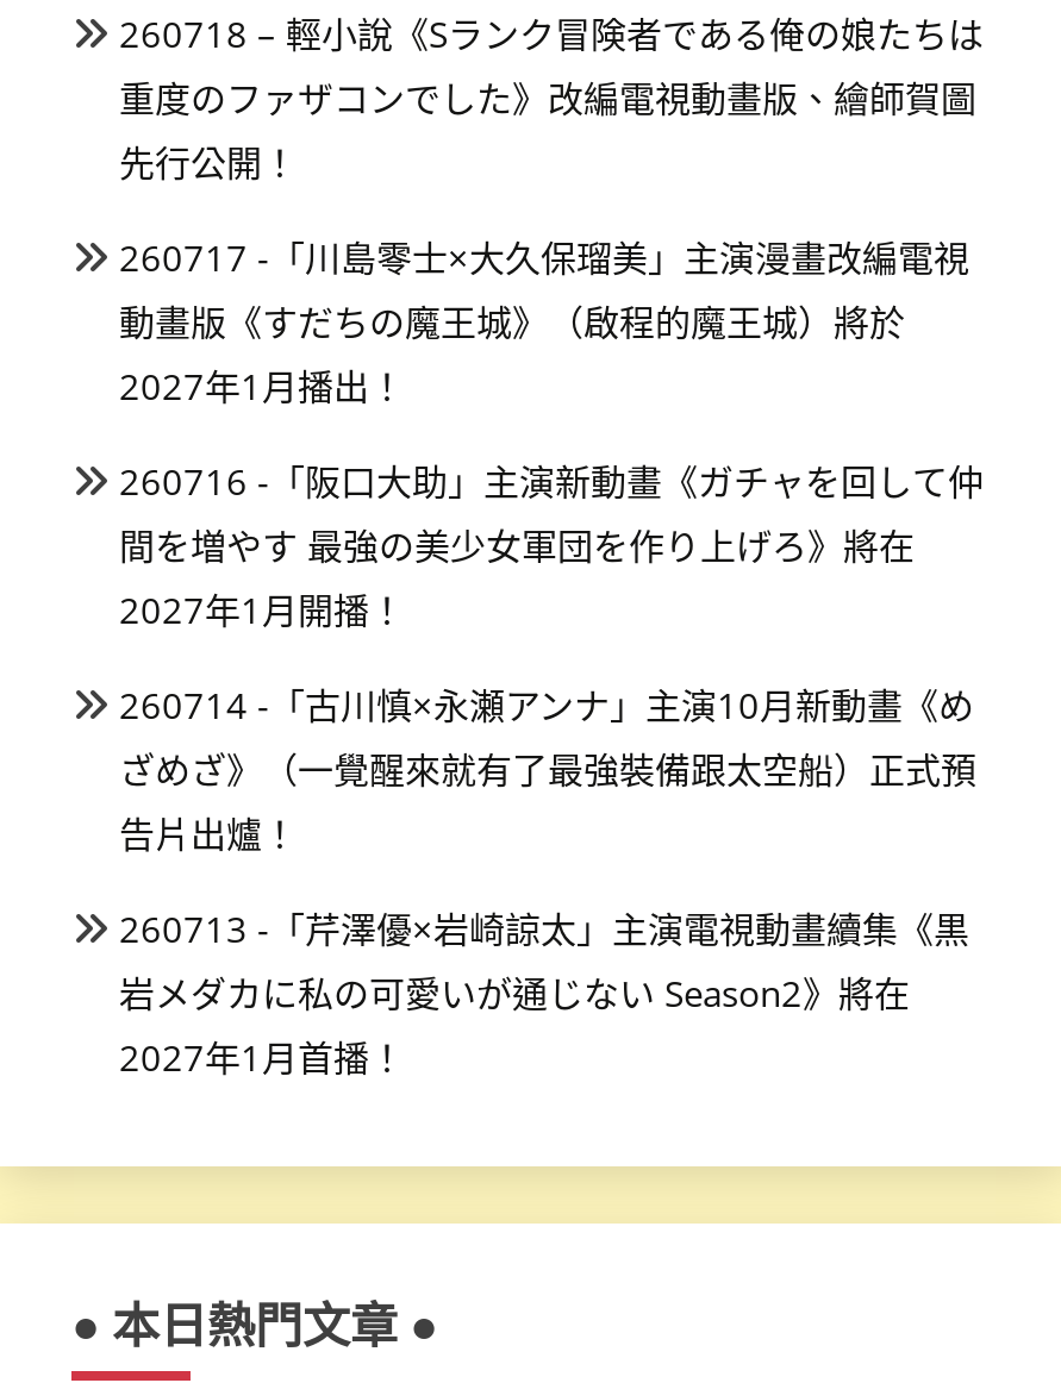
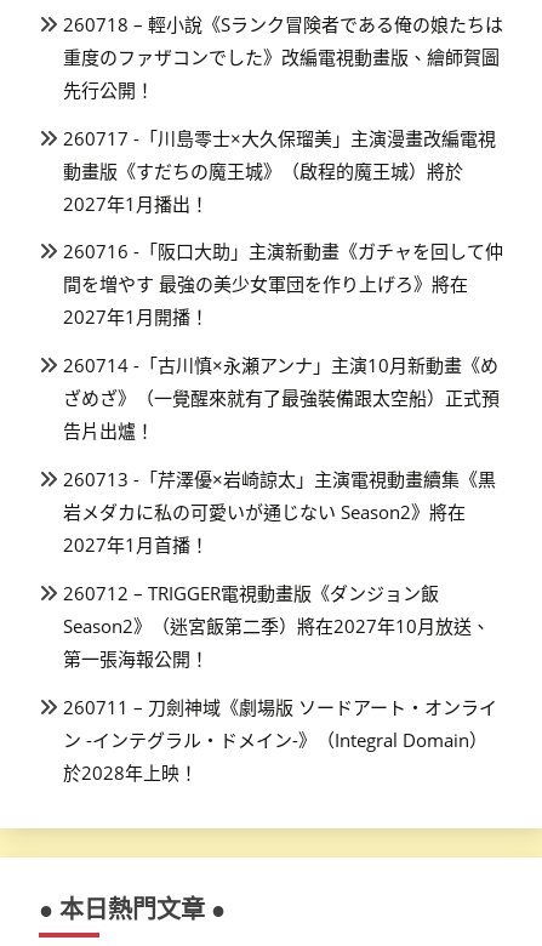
+ 260712 – TRIGGER電視動畫版《ダンジョン飯
+ Season2》（迷宮飯第二季）將在2027年10月放送、
+ 第一張海報公開！
+ 260711 – 刀劍神域《劇場版 ソードアート・オンライ
+ ン -インテグラル・ドメイン-》（Integral Domain）
+ 於2028年上映！
